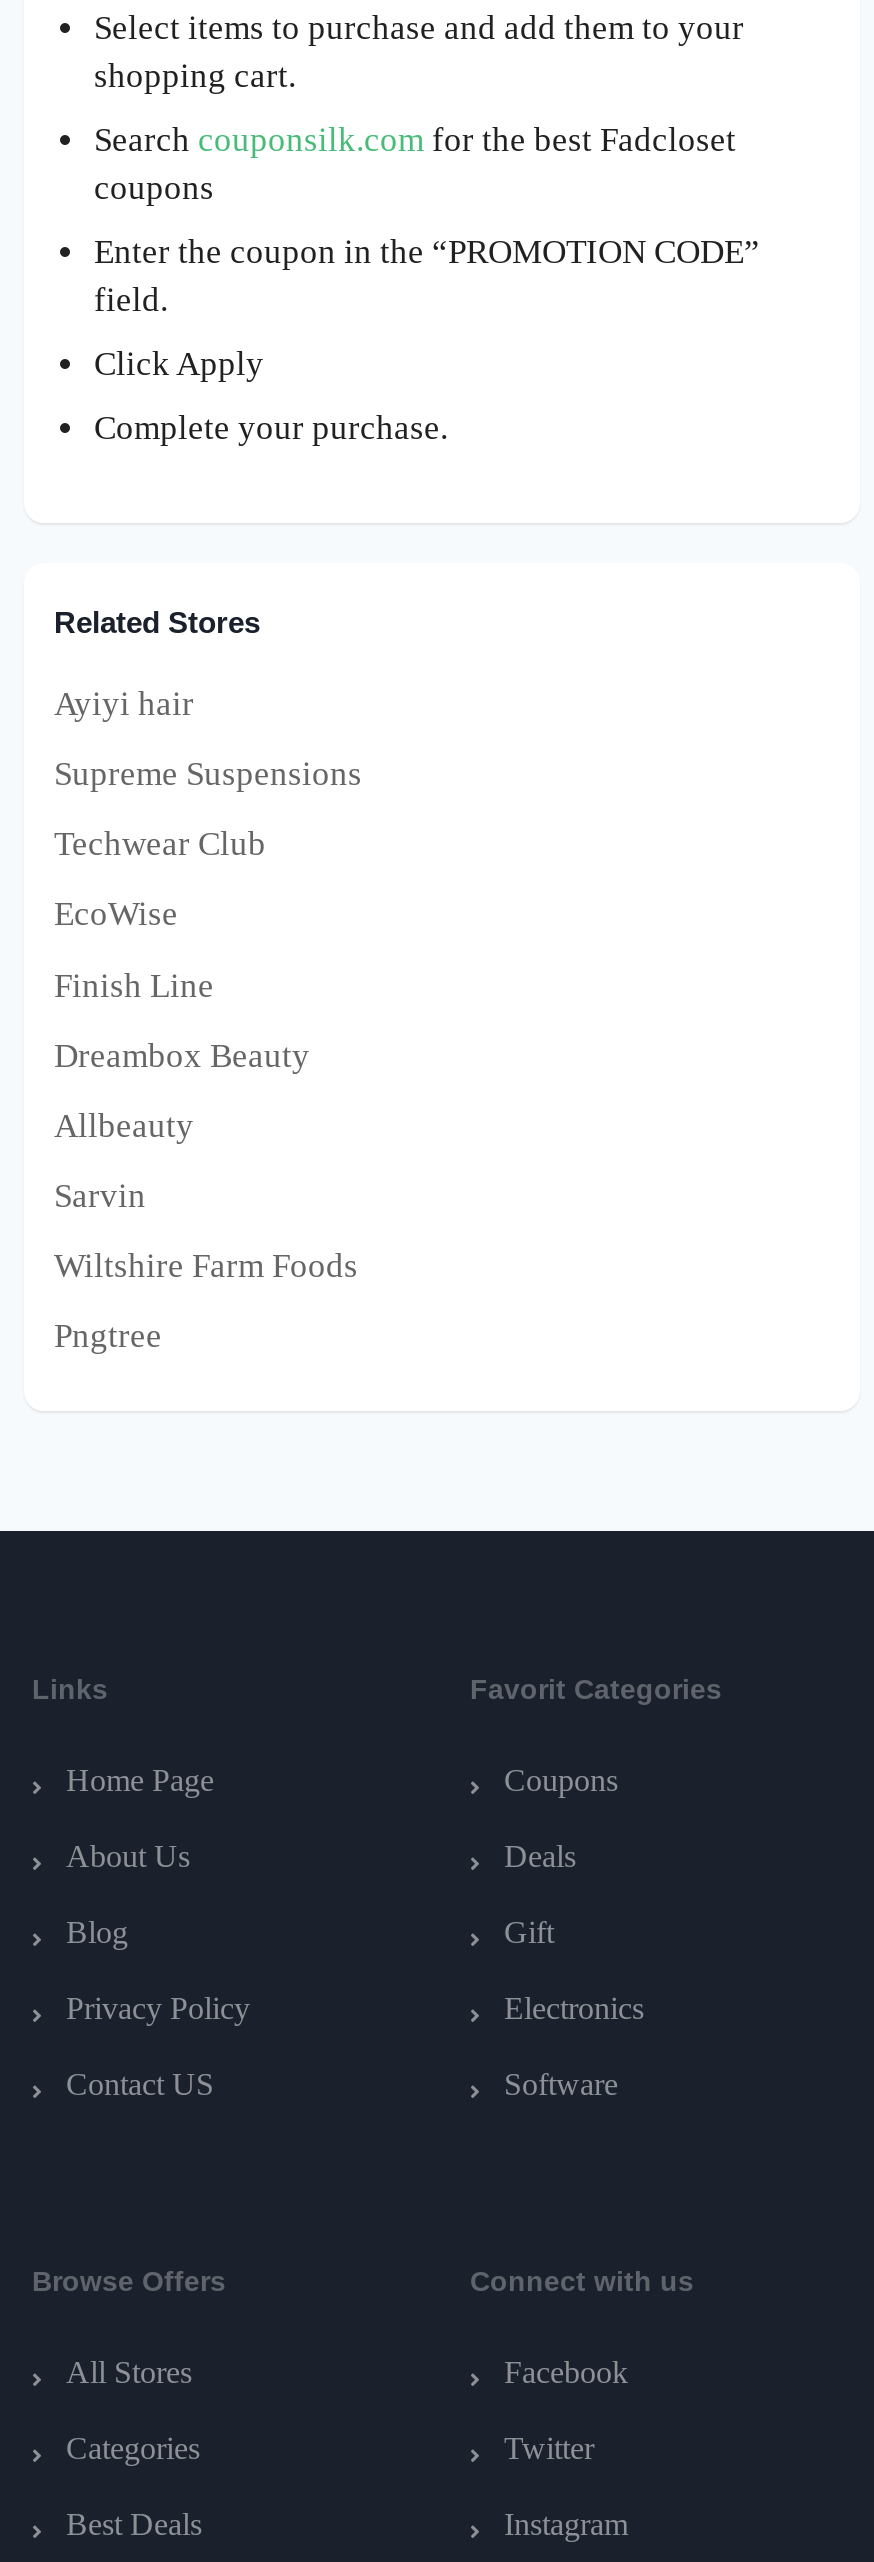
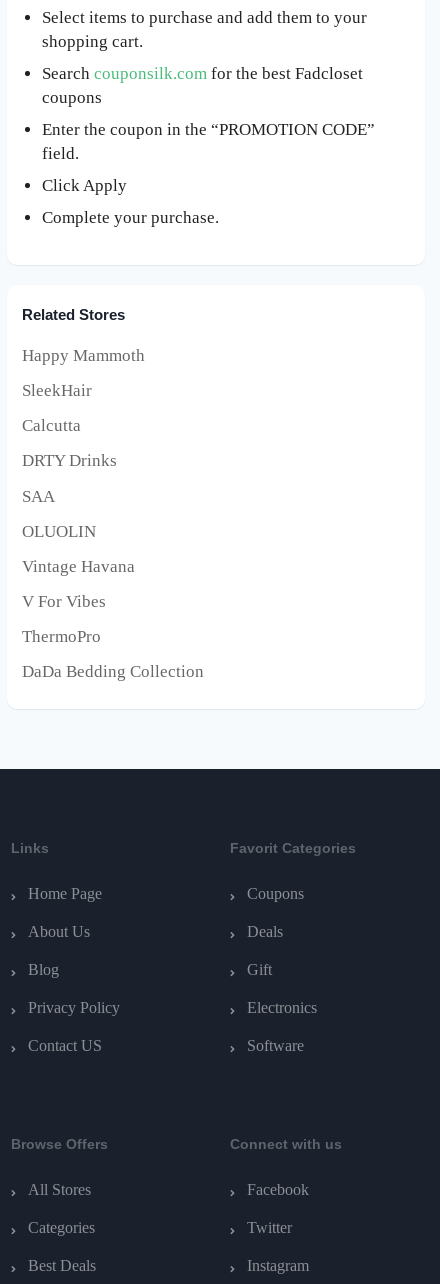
- Ayiyi hair
+ Happy Mammoth

- Supreme Suspensions
+ SleekHair

- Techwear Club
+ Calcutta

- EcoWise
+ DRTY Drinks

- Finish Line
+ SAA

- Dreambox Beauty
+ OLUOLIN

- Allbeauty
+ Vintage Havana

- Sarvin
+ V For Vibes

- Wiltshire Farm Foods
+ ThermoPro

- Pngtree
+ DaDa Bedding Collection
